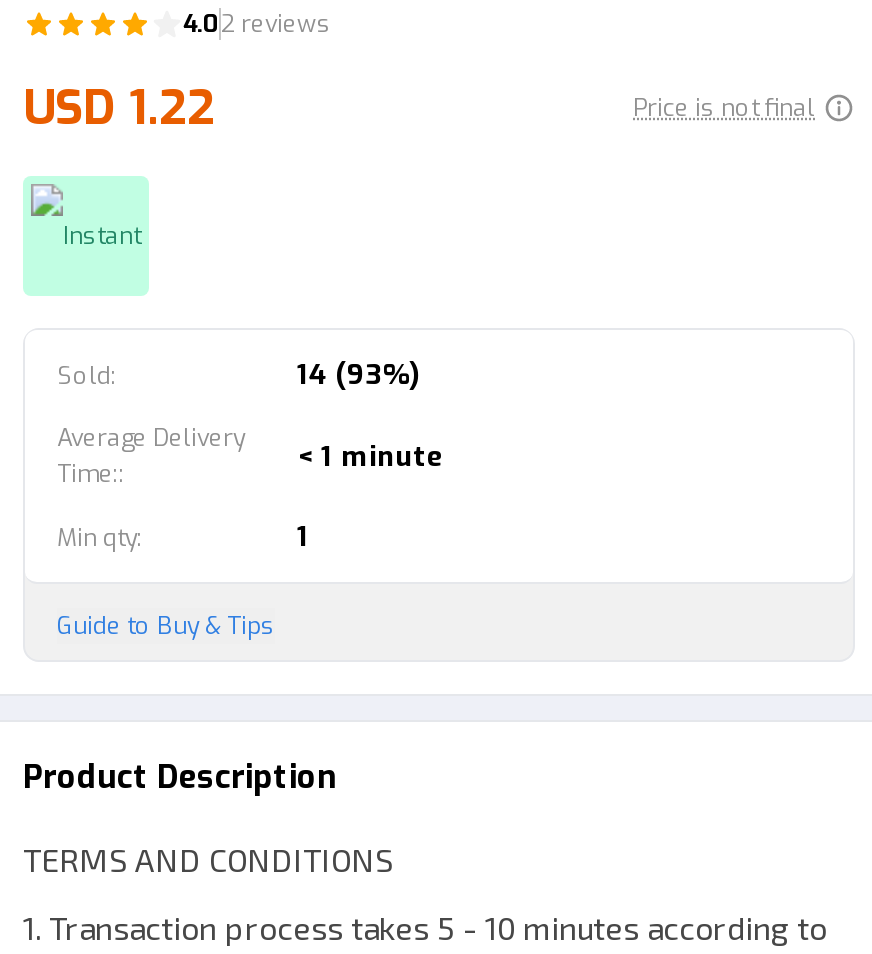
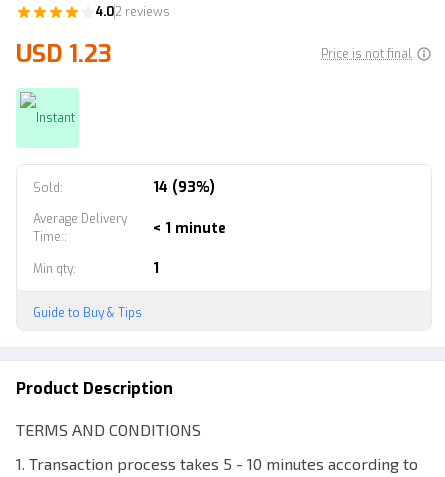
- USD 1.22
+ USD 1.23
